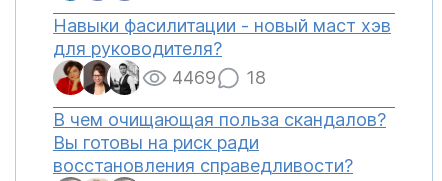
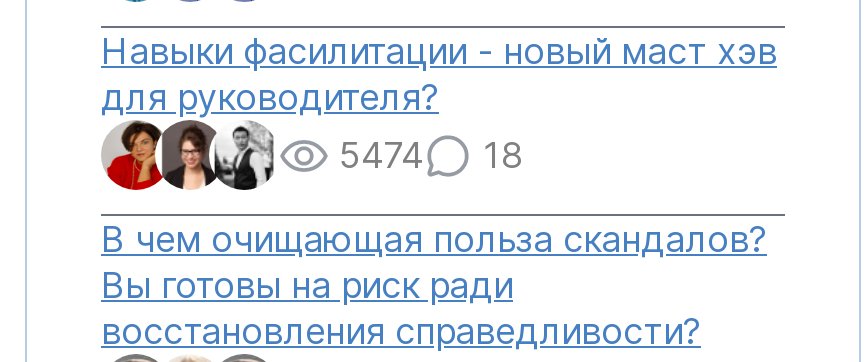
- 4469 18
+ 5474 18
